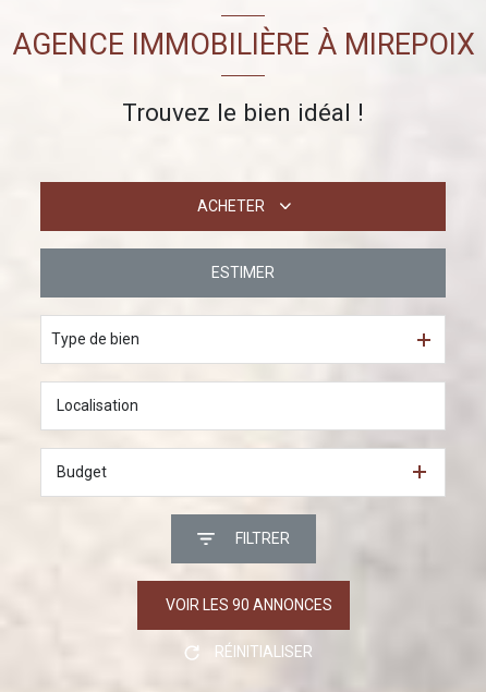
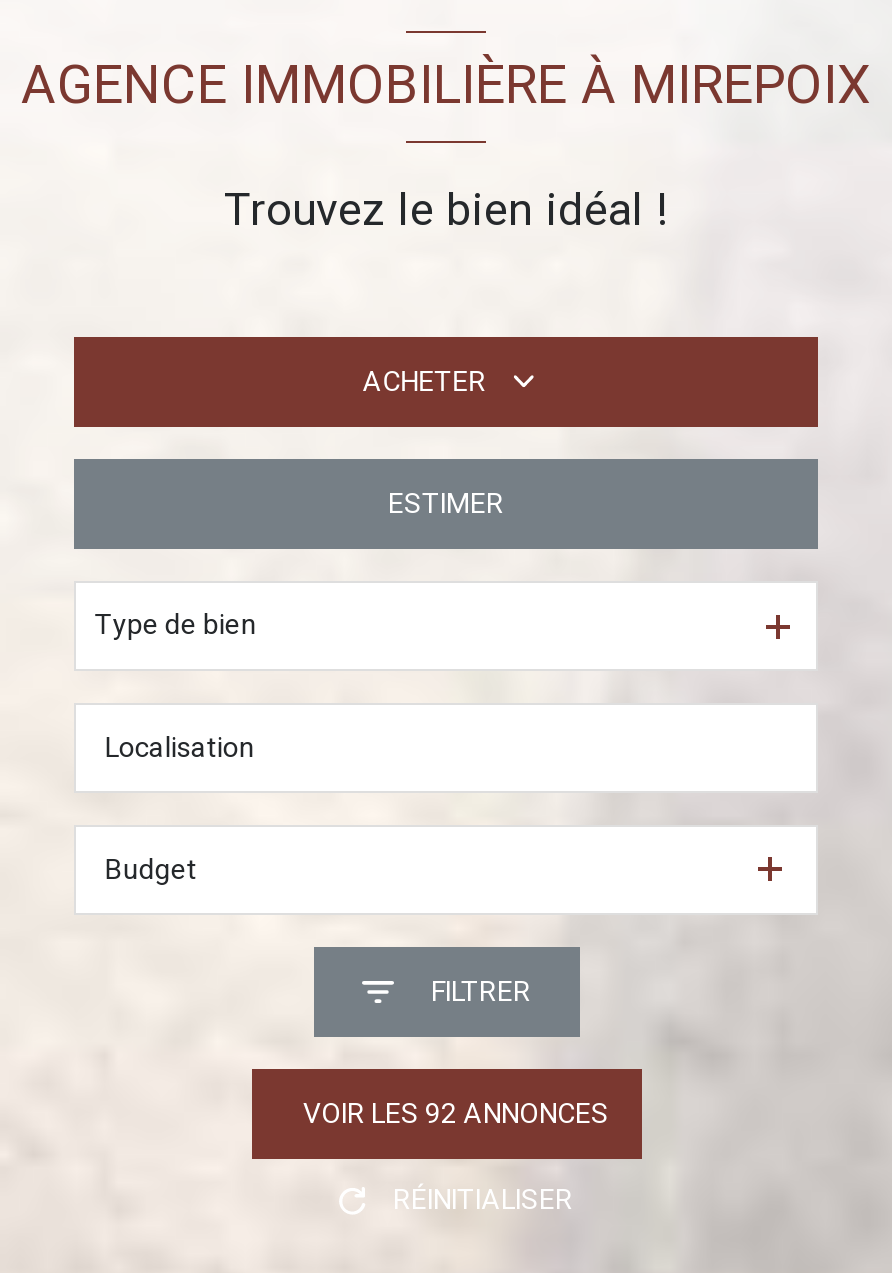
- VOIR LES 90 ANNONCES
+ VOIR LES 92 ANNONCES
